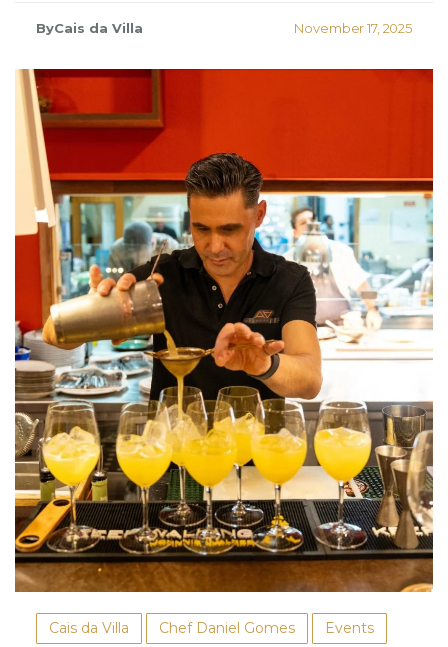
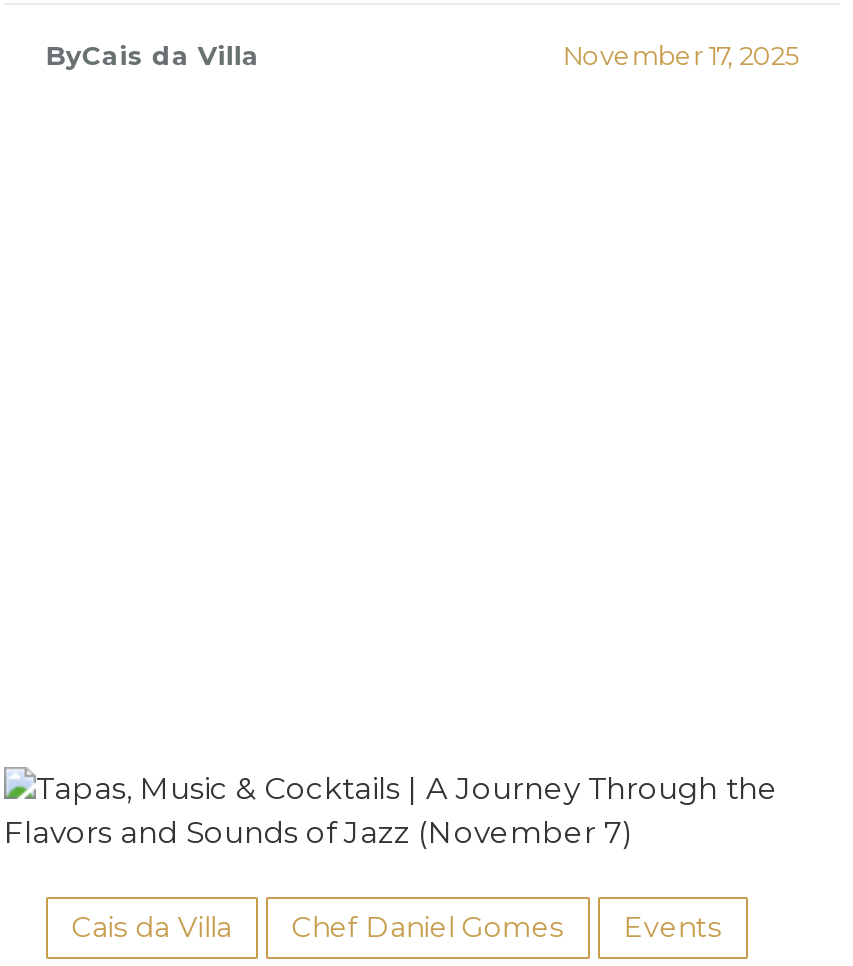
- [image]
